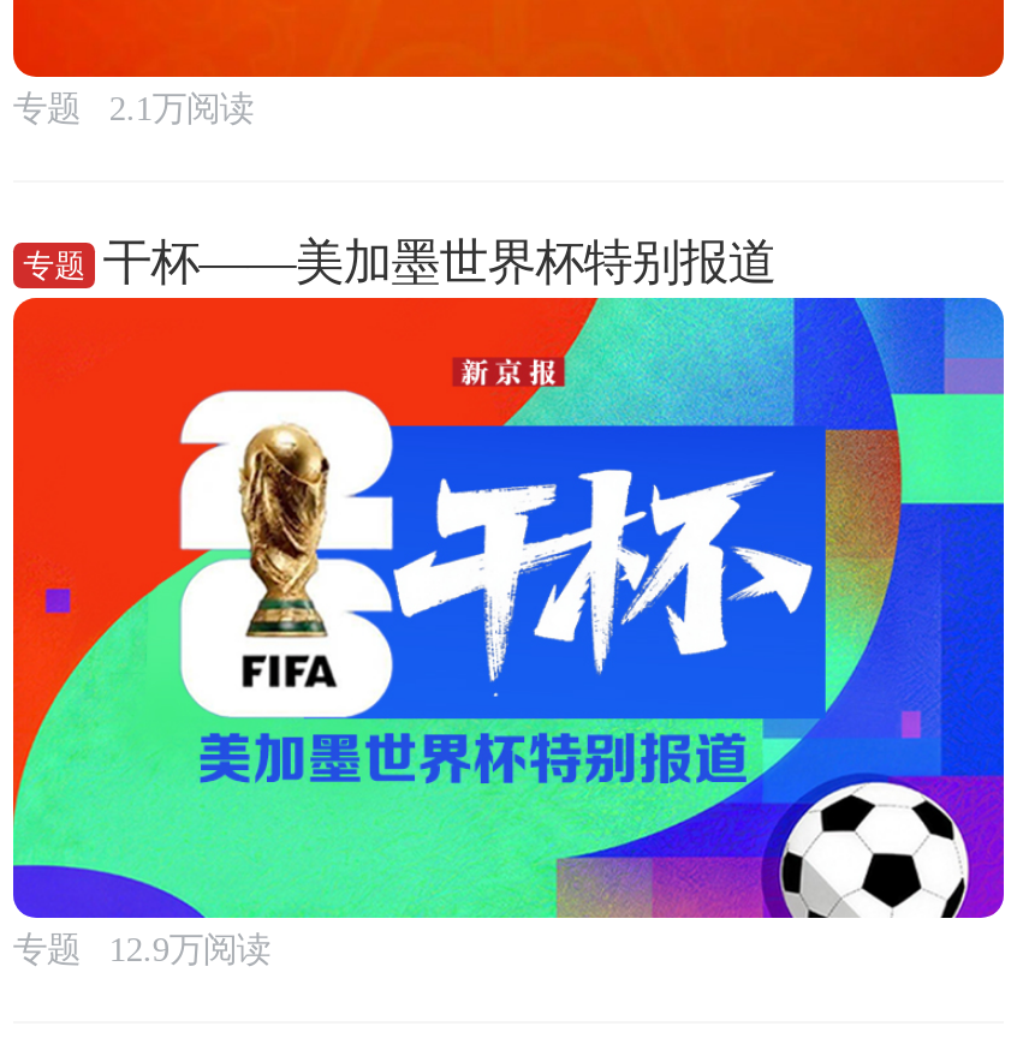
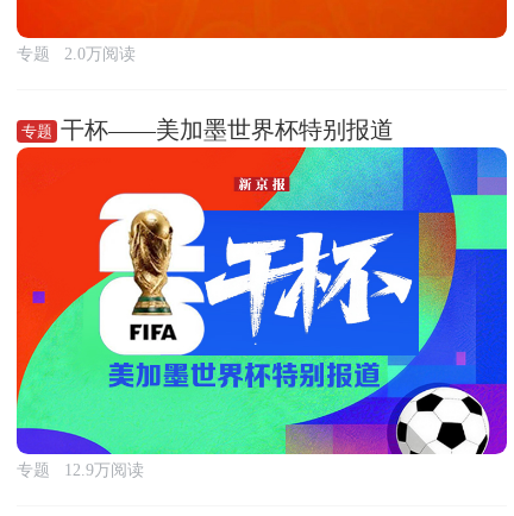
- 专题 2.1万阅读
+ 专题 2.0万阅读
